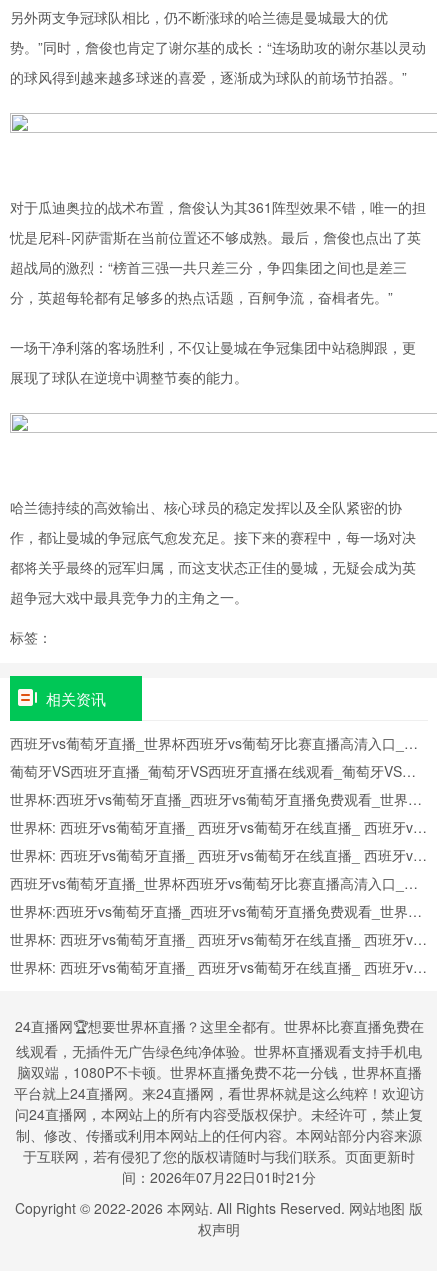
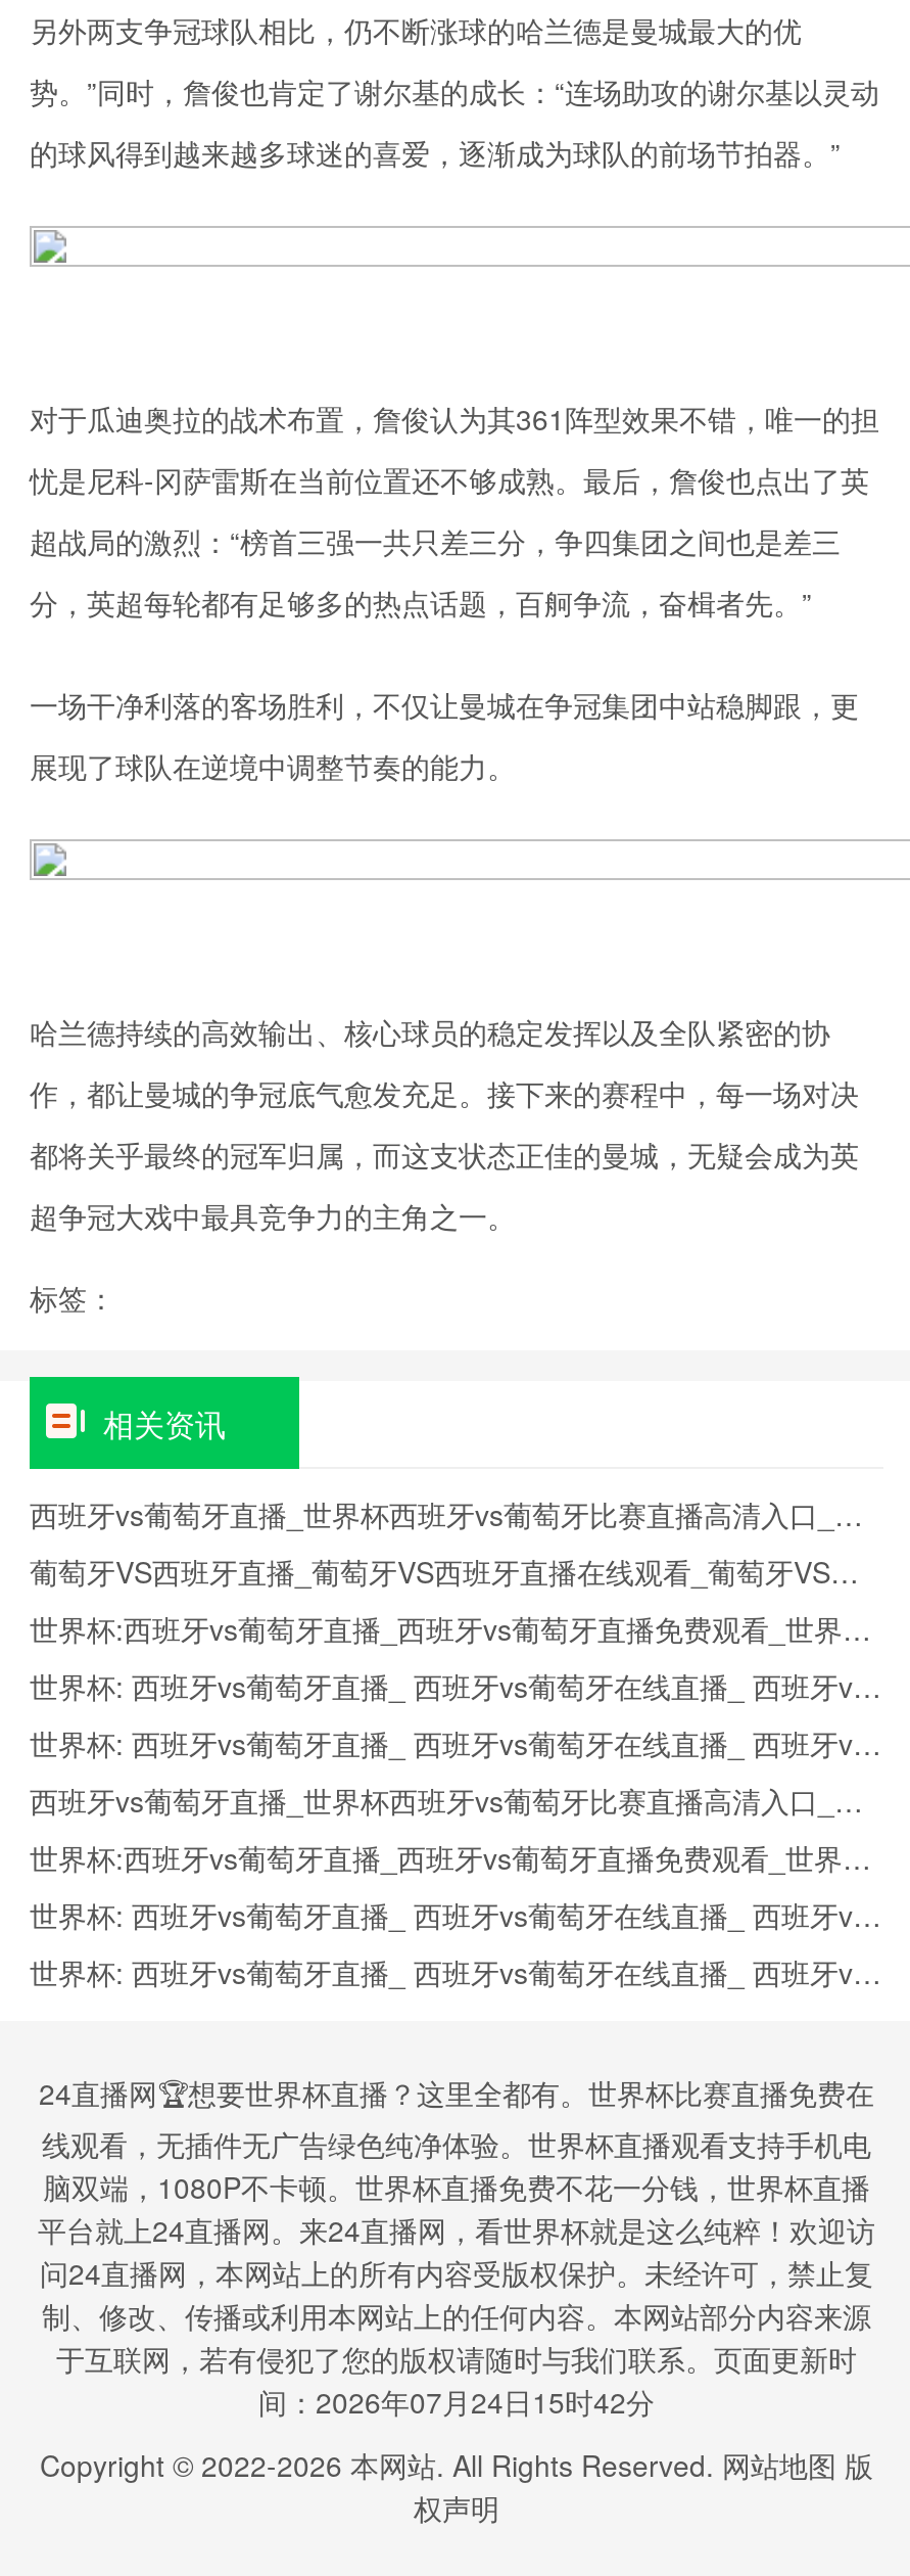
- 间：2026年07月22日01时21分
+ 间：2026年07月24日15时42分
